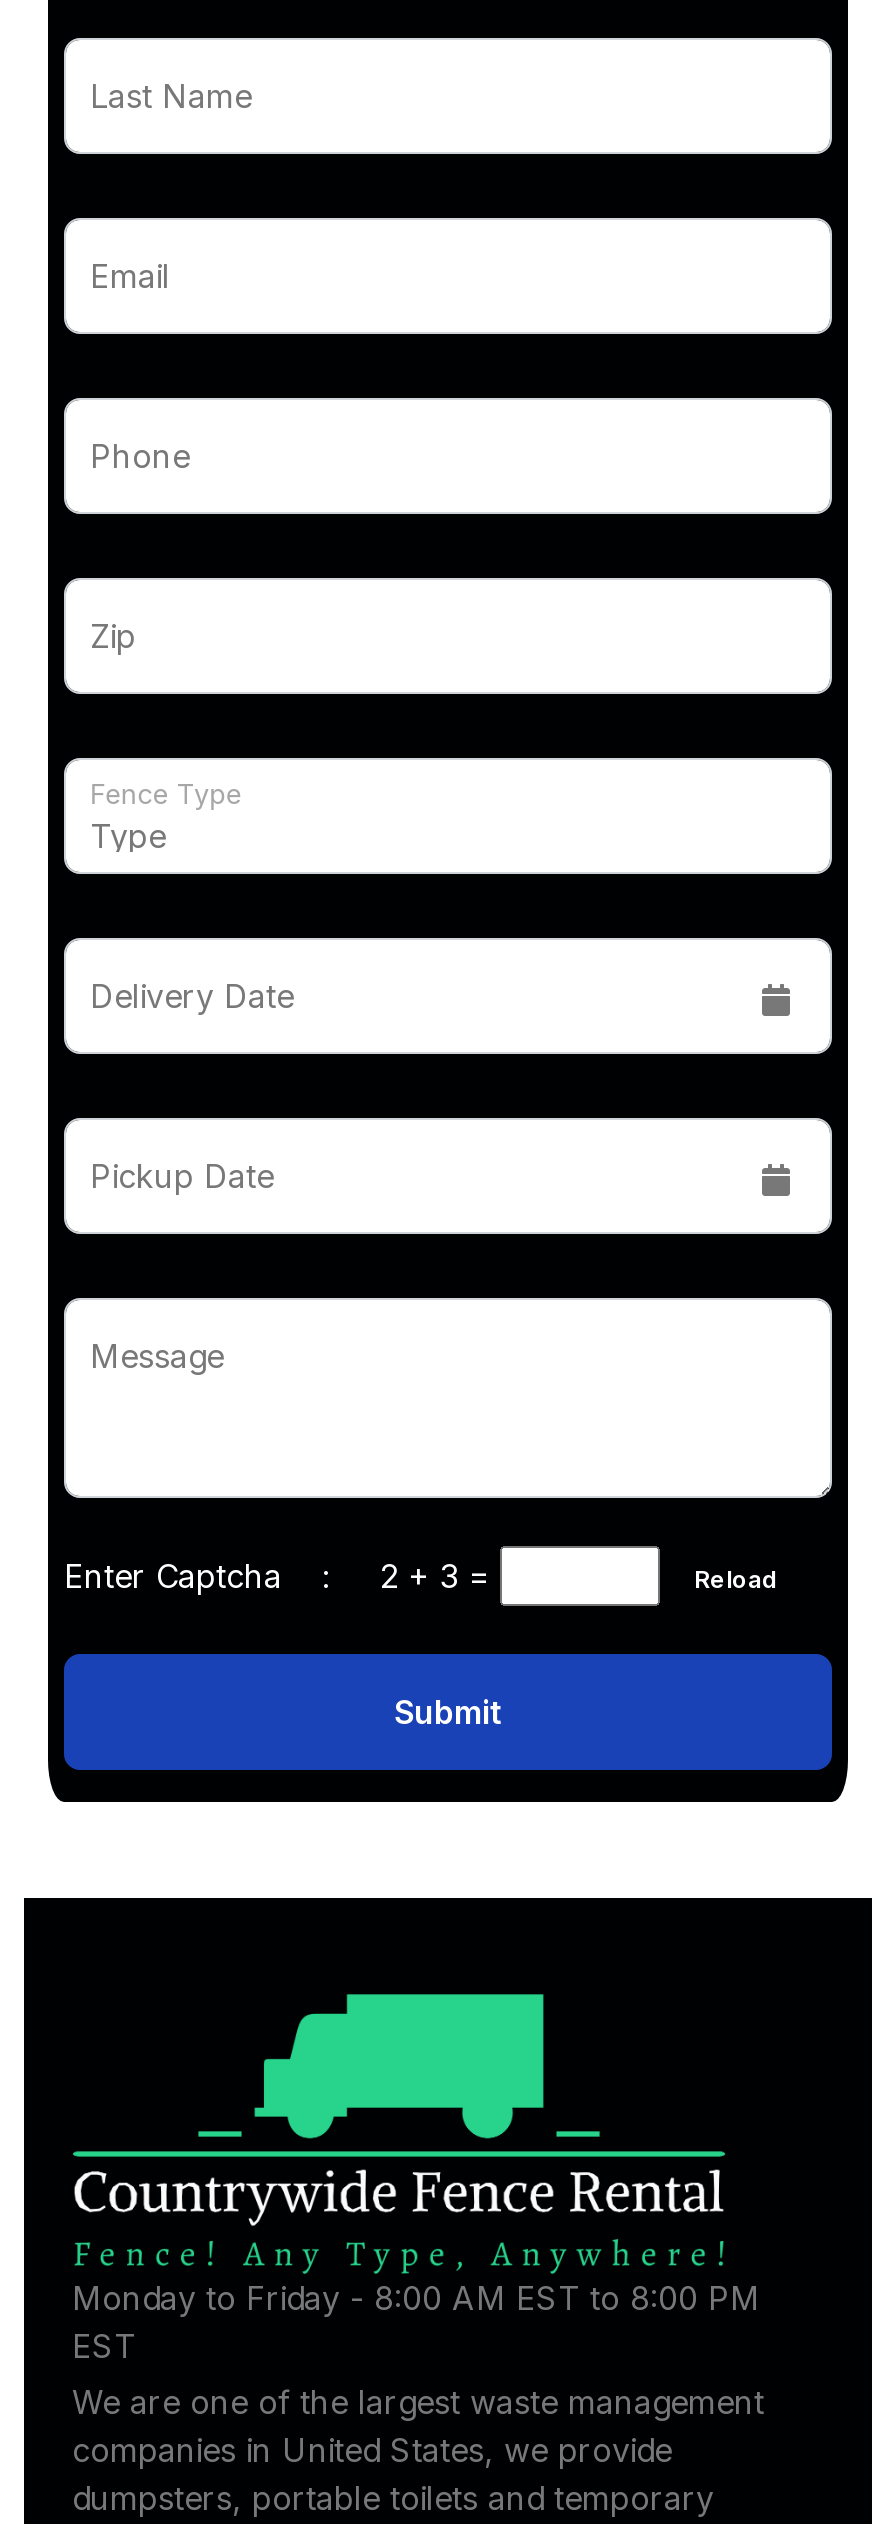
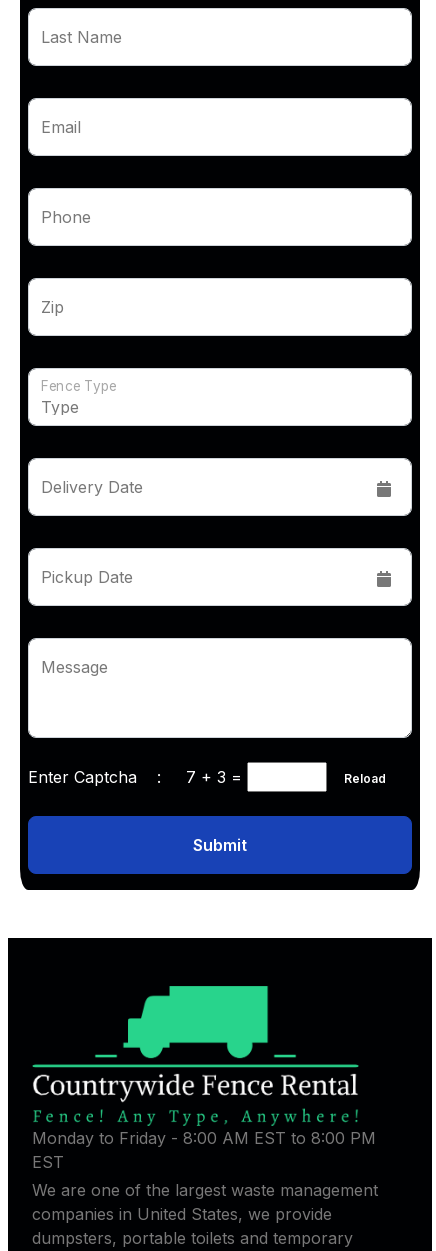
- Enter Captcha : 2 + 3 =
+ Enter Captcha : 7 + 3 =
